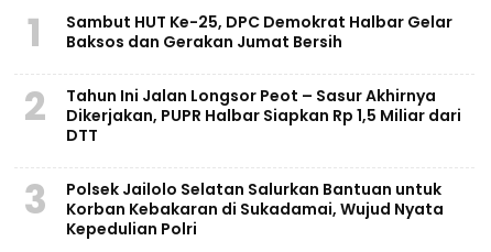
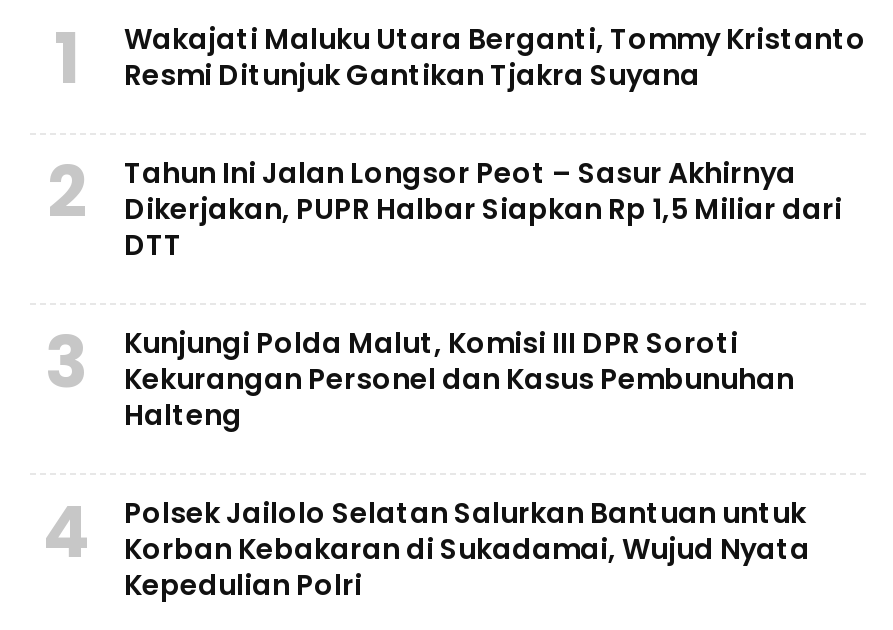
- Sambut HUT Ke-25, DPC Demokrat Halbar Gelar
- Baksos dan Gerakan Jumat Bersih
+ Wakajati Maluku Utara Berganti, Tommy Kristanto
+ Resmi Ditunjuk Gantikan Tjakra Suyana

+ Kunjungi Polda Malut, Komisi III DPR Soroti
+ Kekurangan Personel dan Kasus Pembunuhan
+ Halteng
+ 4
